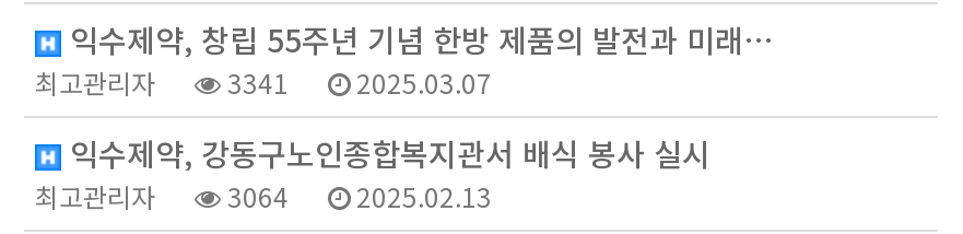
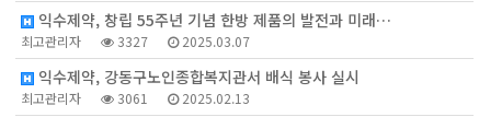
- 최고관리자 3341 2025.03.07
+ 최고관리자 3327 2025.03.07

- 최고관리자 3064 2025.02.13
+ 최고관리자 3061 2025.02.13
